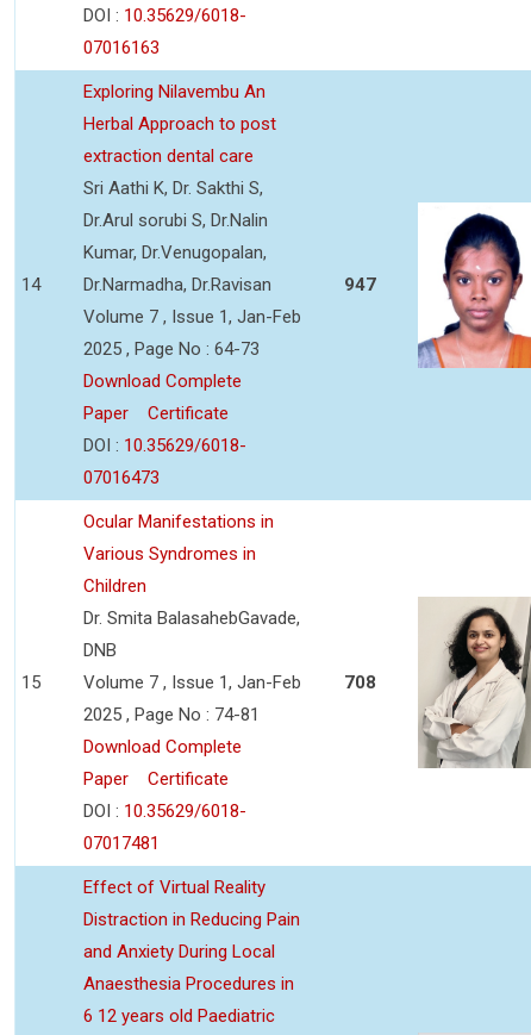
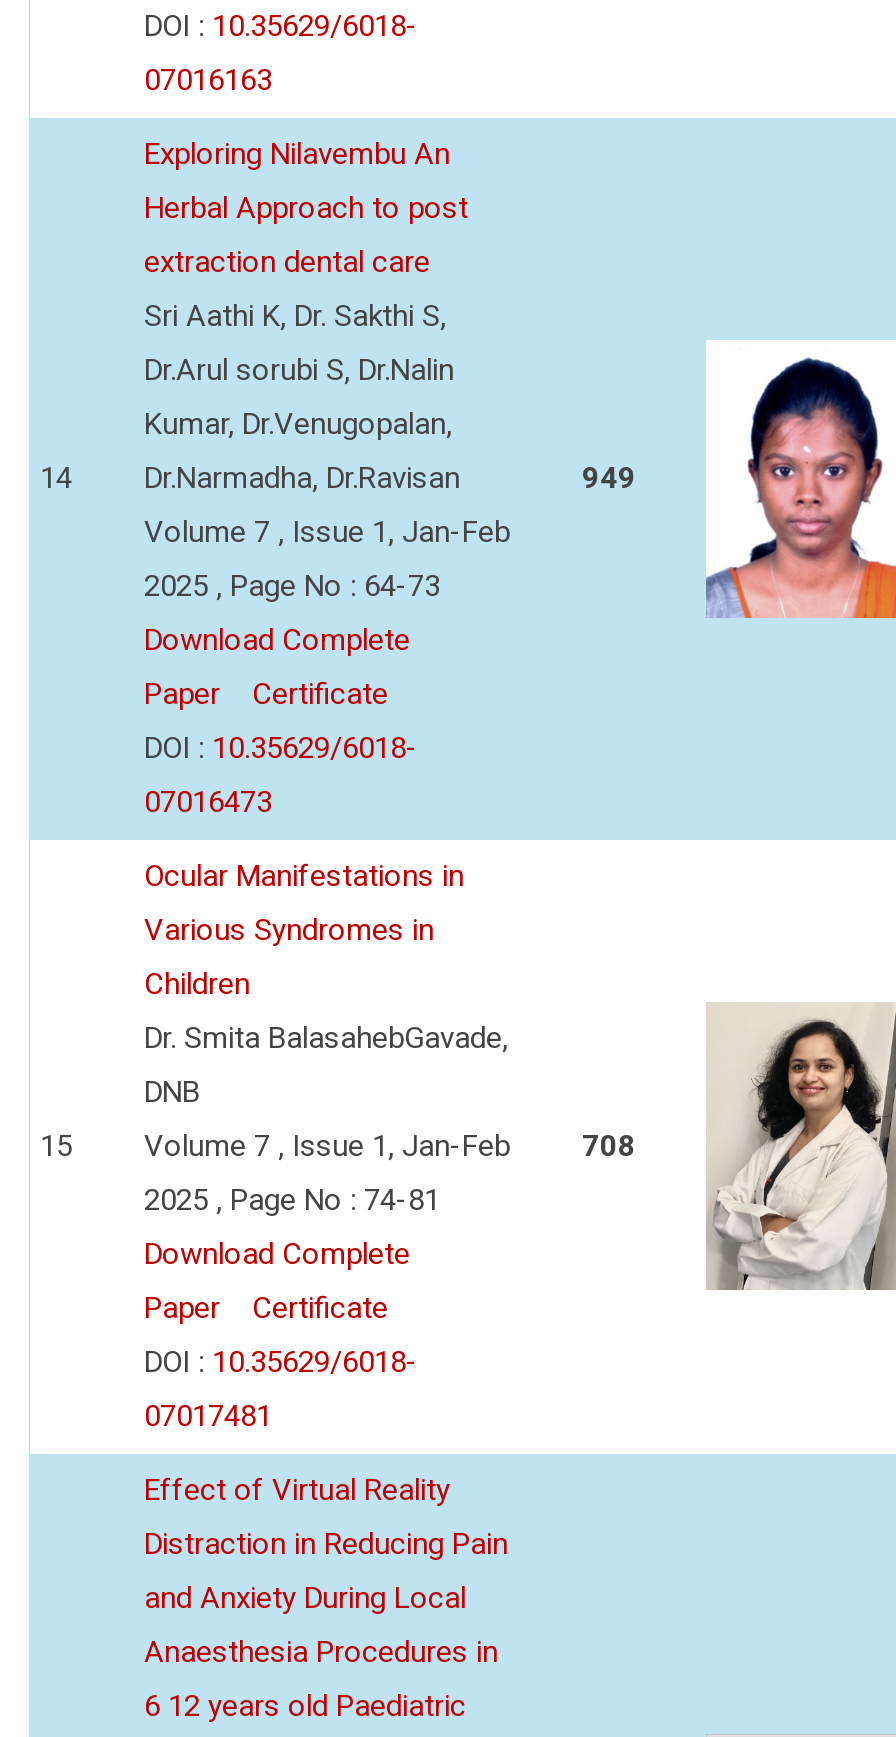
- 947
+ 949
